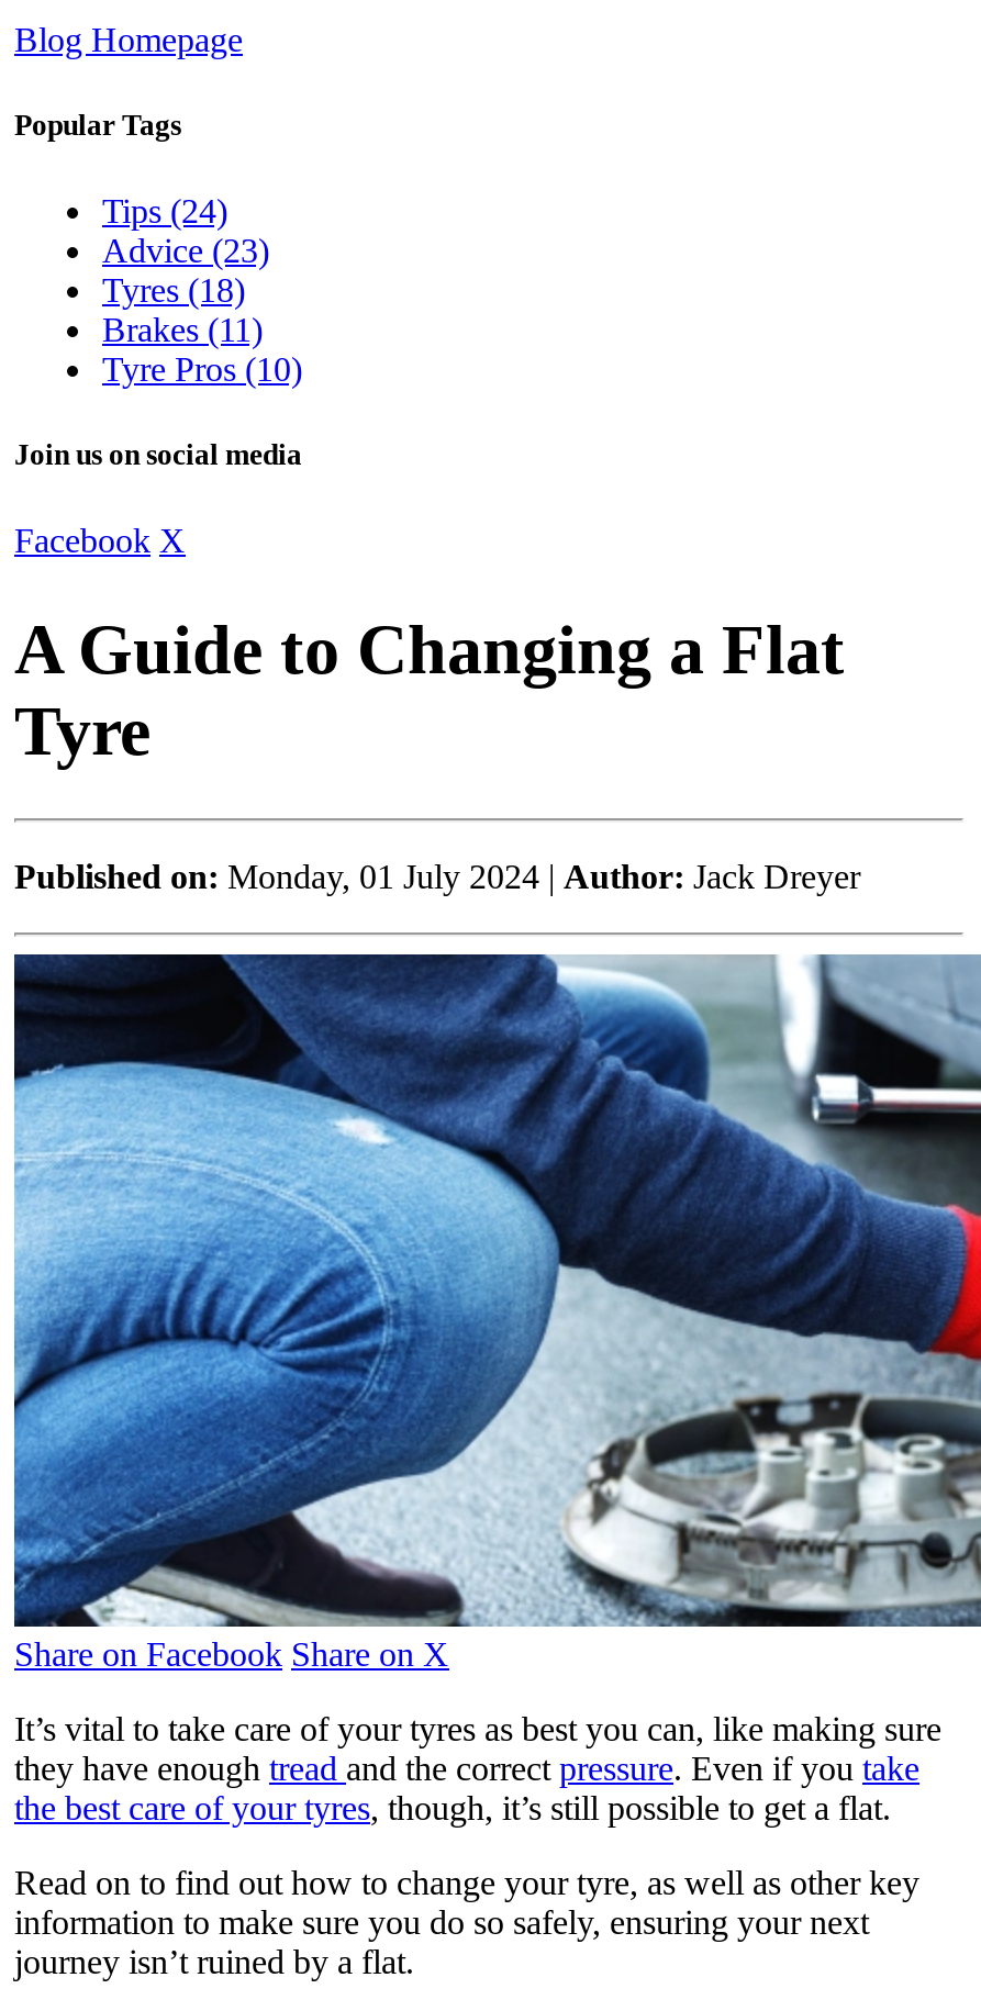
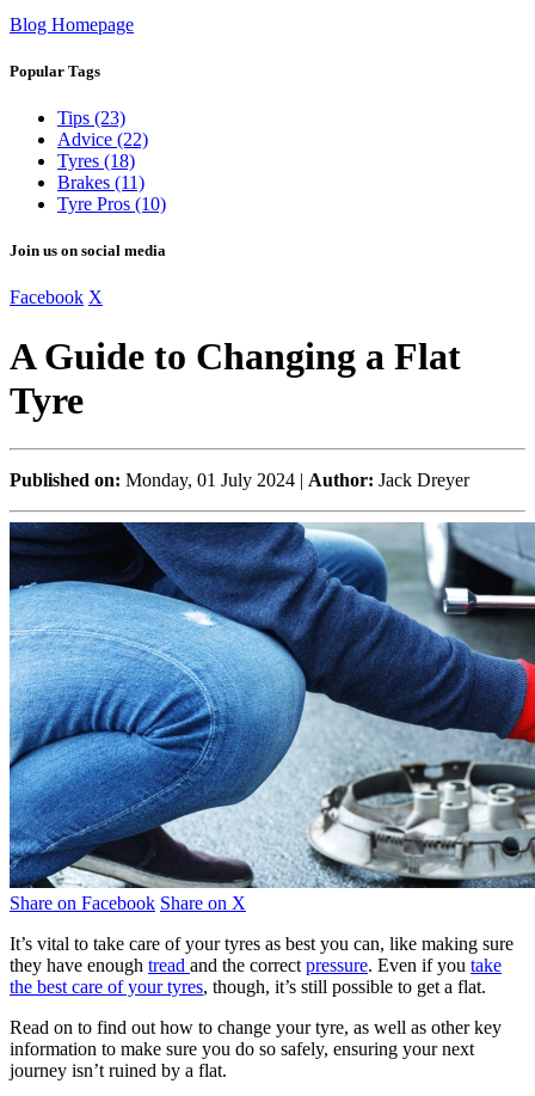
- Tips (24)
+ Tips (23)

- Advice (23)
+ Advice (22)
